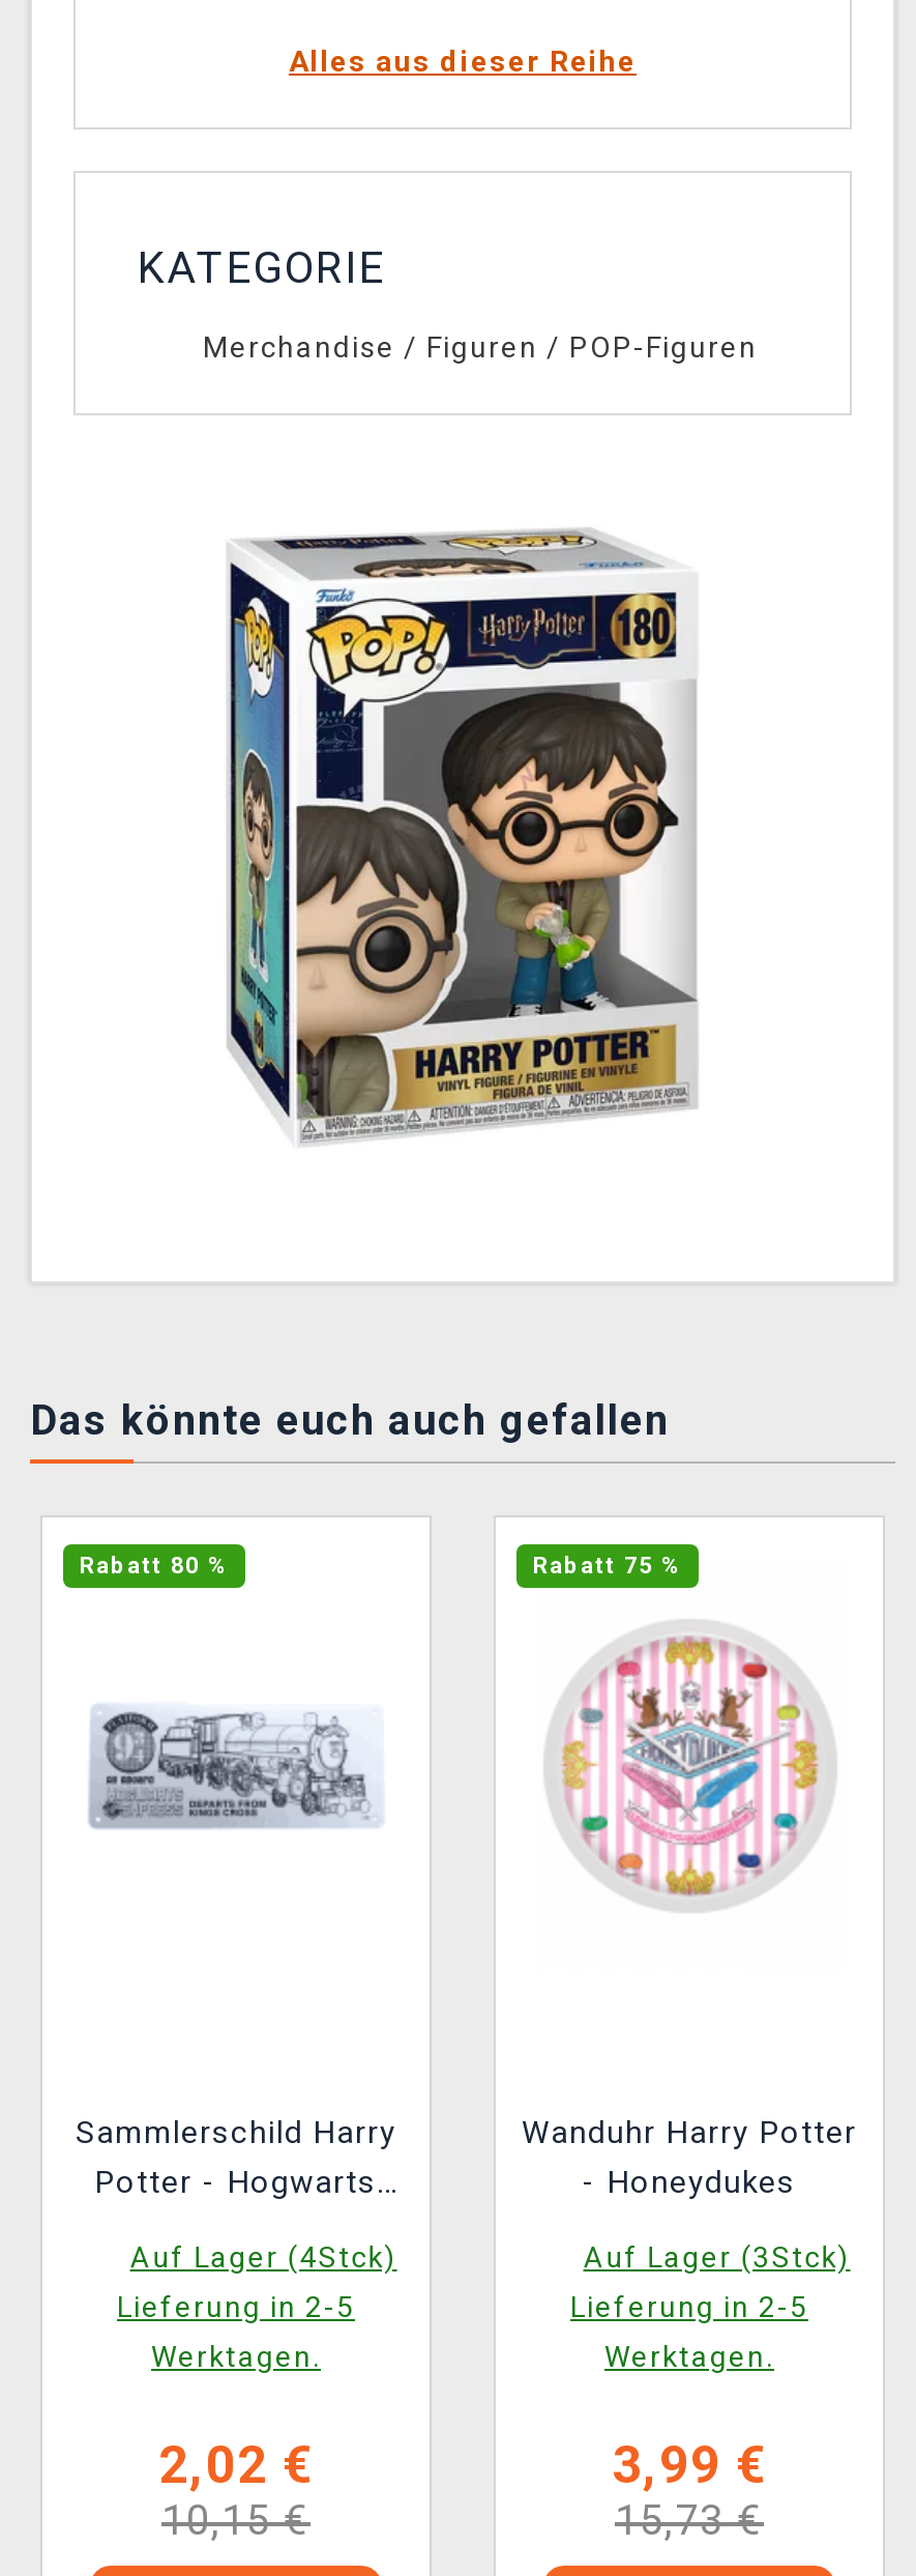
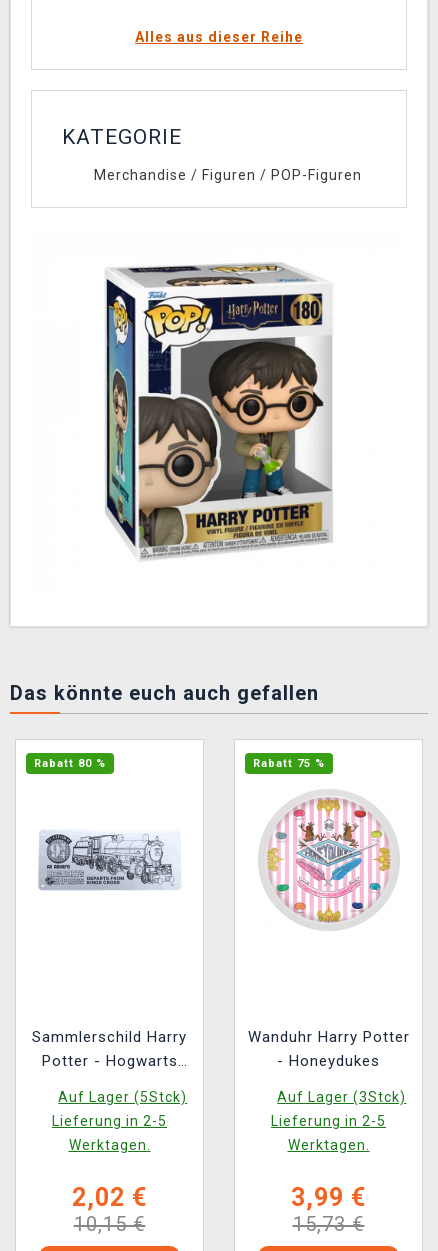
- Auf Lager (4Stck)
+ Auf Lager (5Stck)
